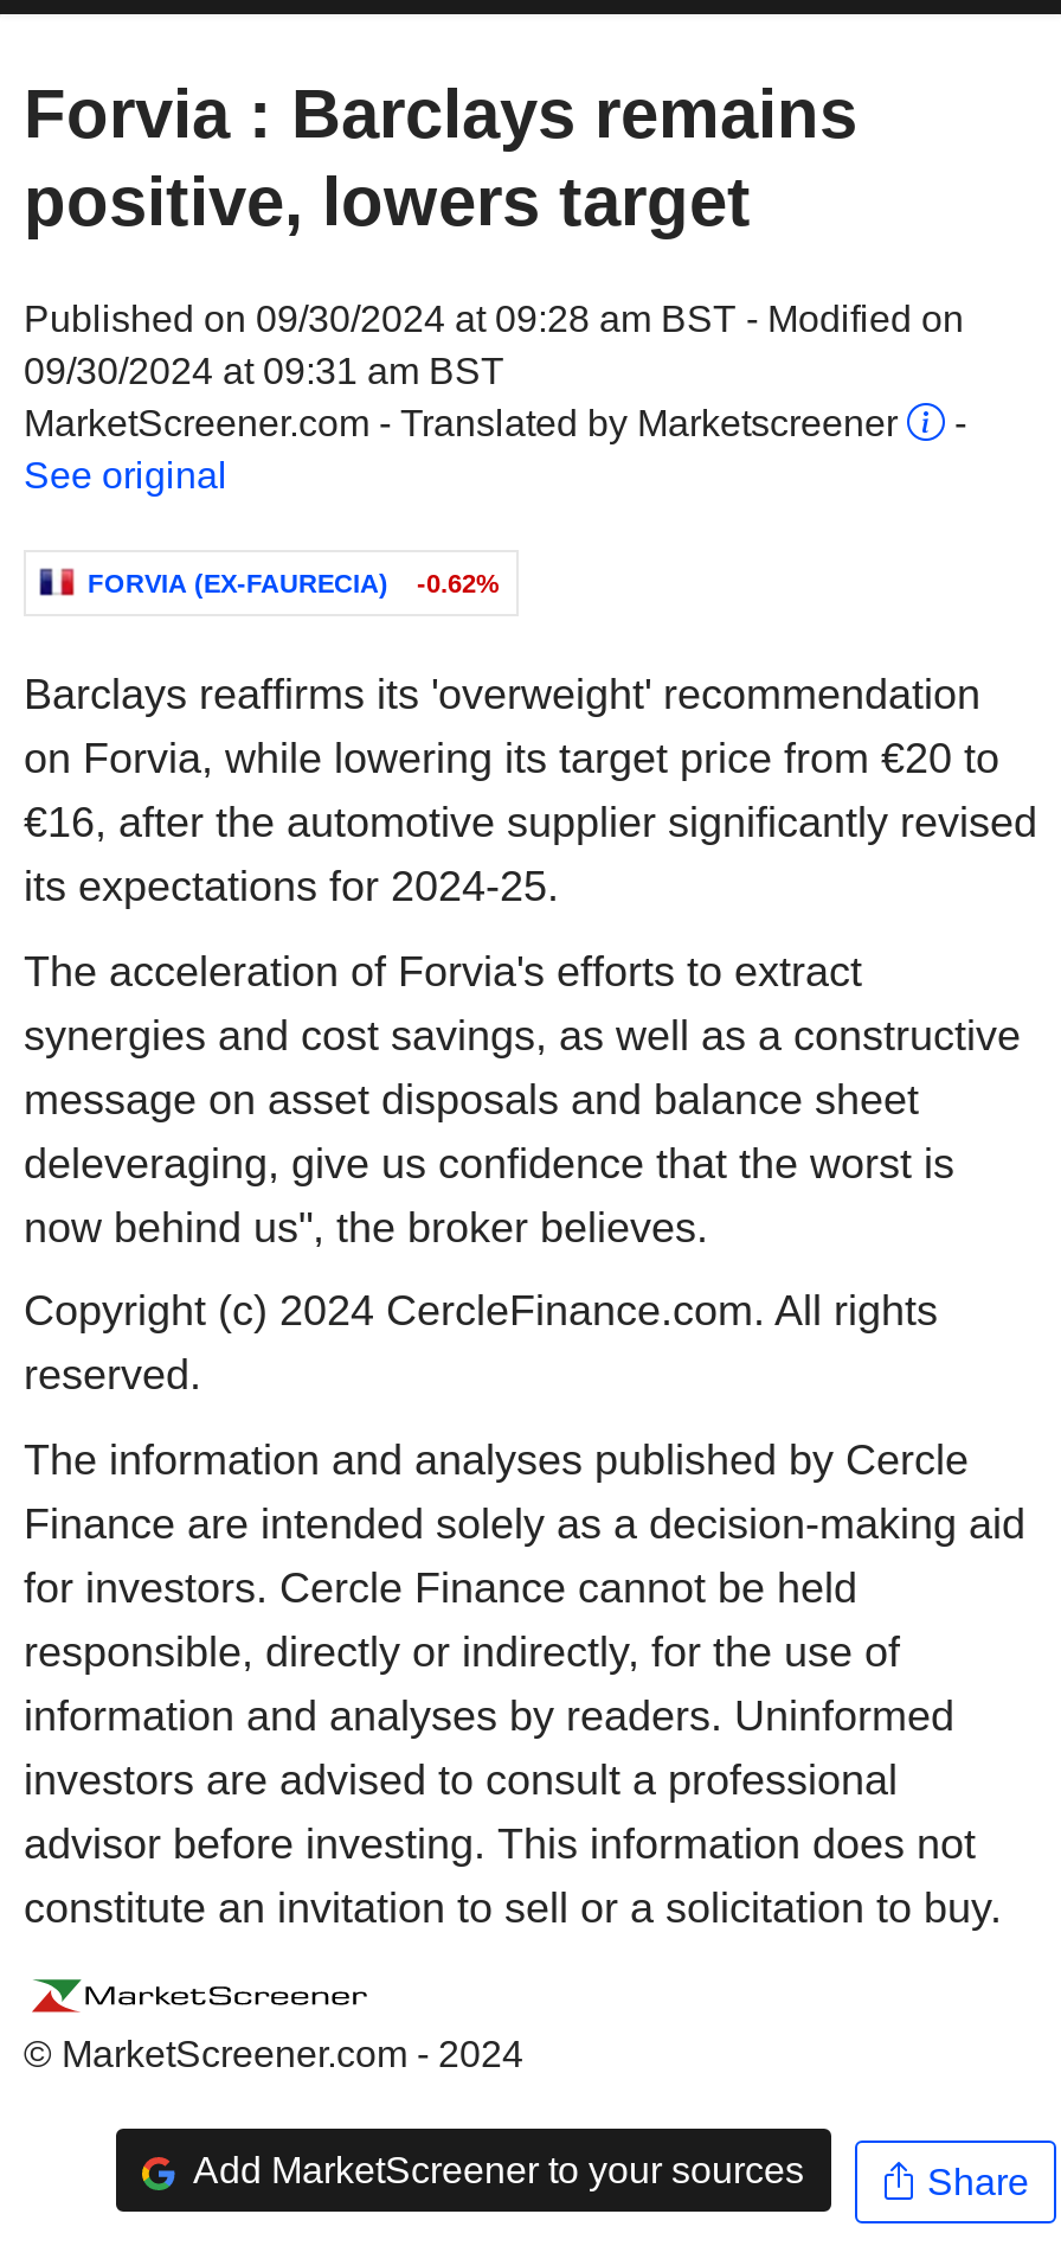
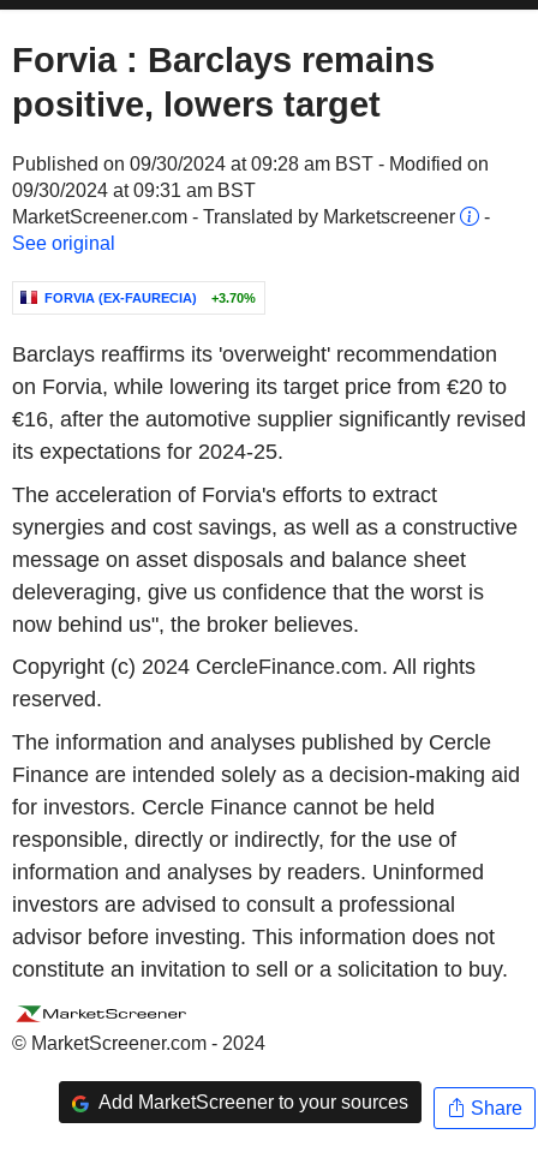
- FORVIA (EX-FAURECIA) -0.62%
+ FORVIA (EX-FAURECIA) +3.70%
